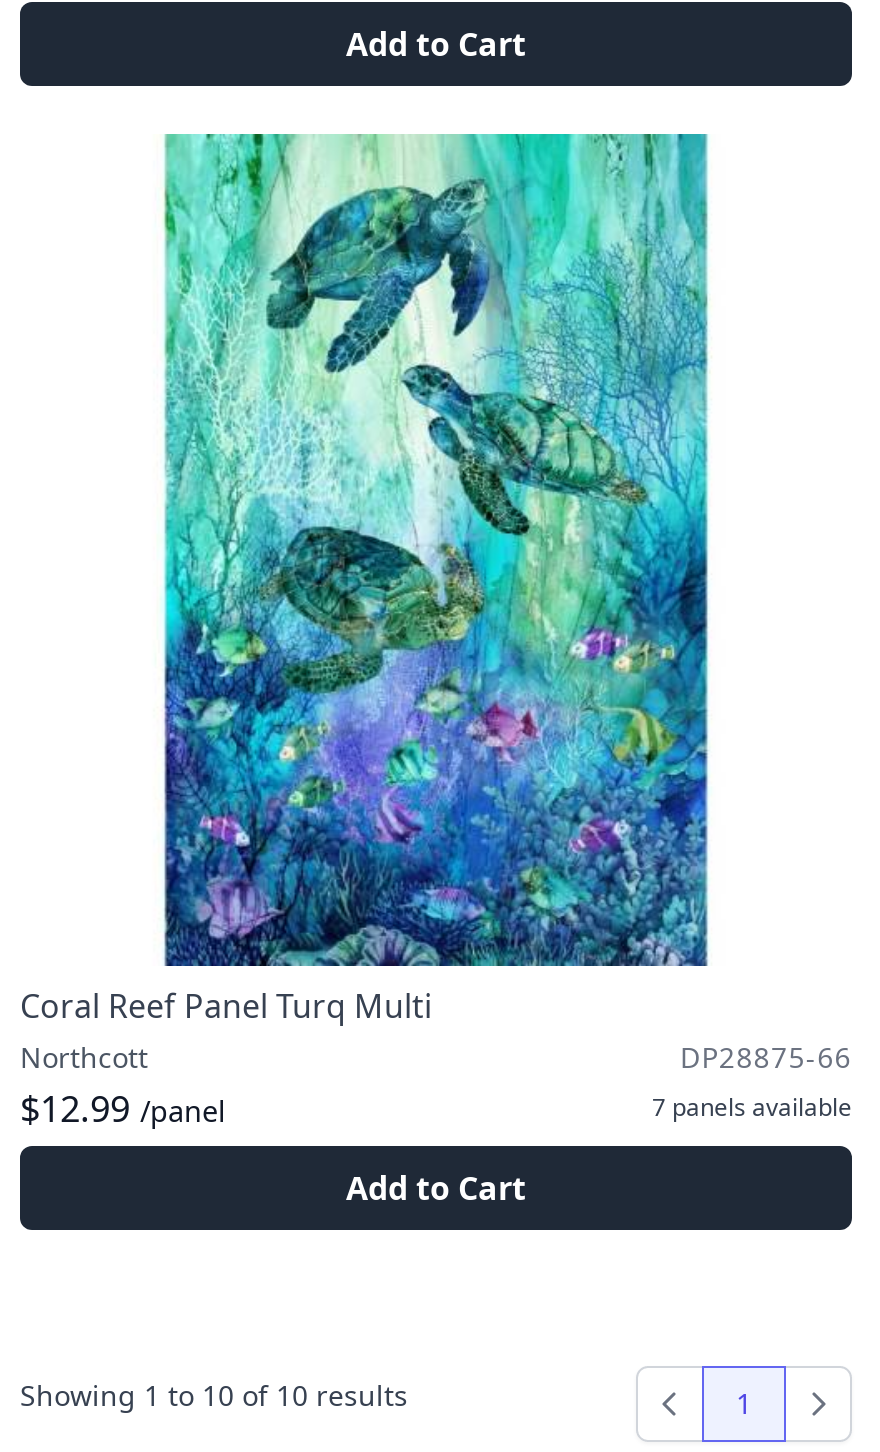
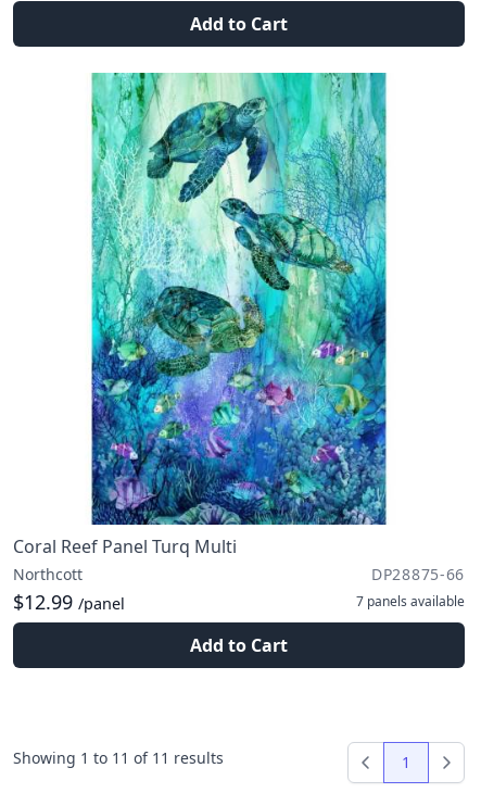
- Showing 1 to 10 of 10 results
+ Showing 1 to 11 of 11 results
